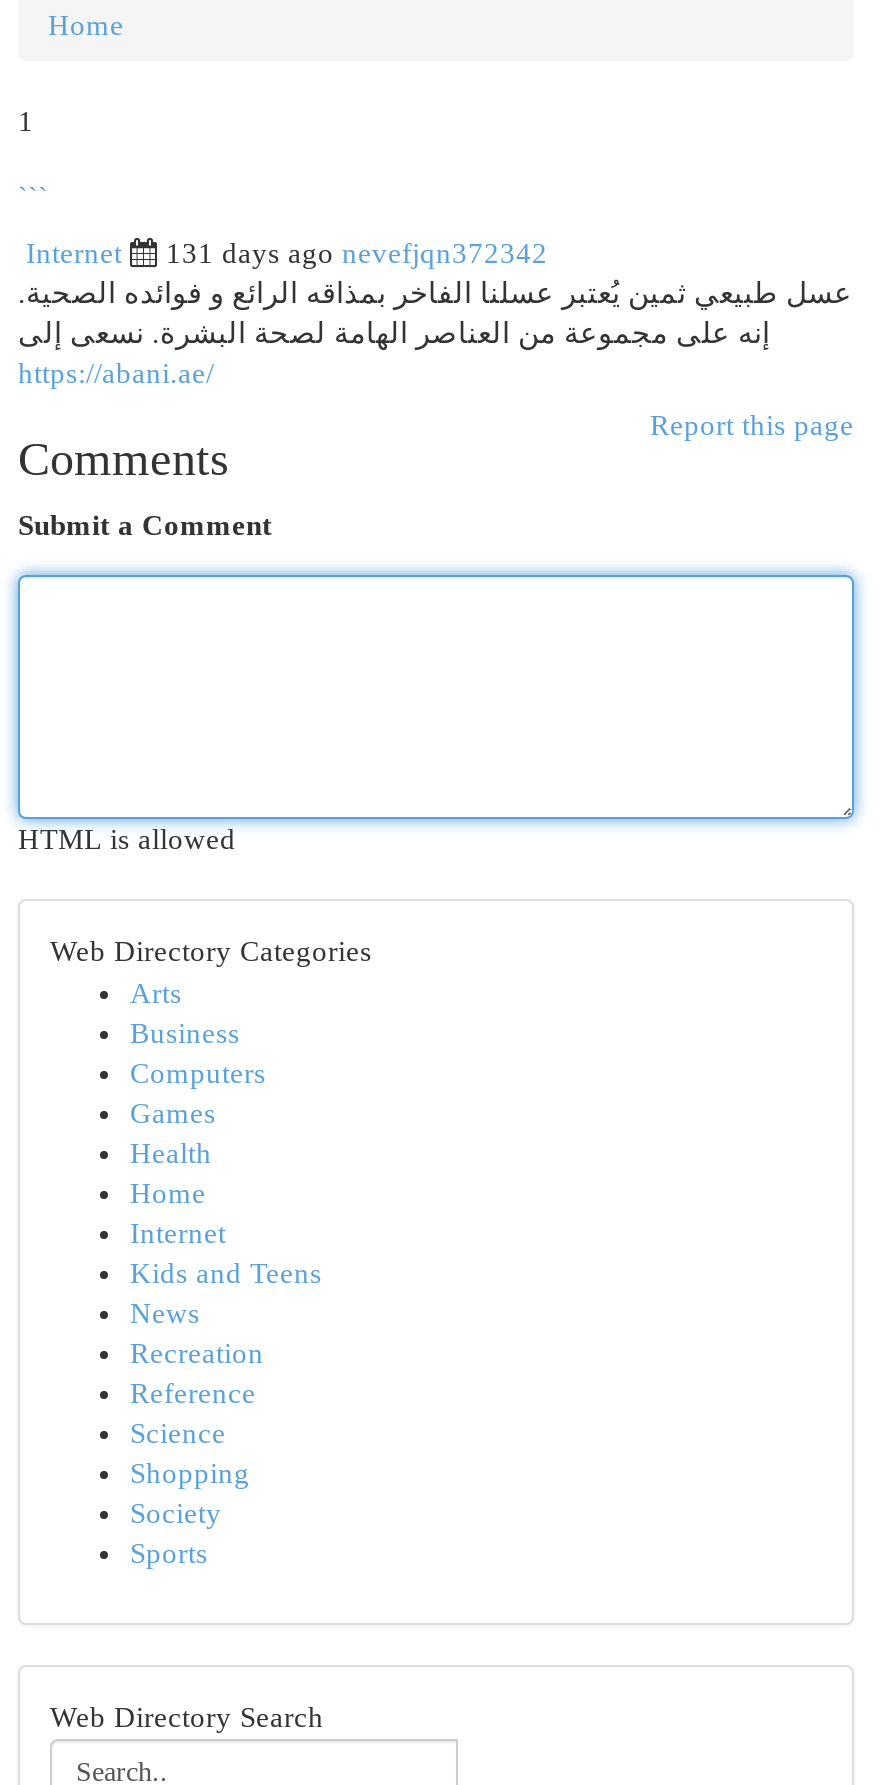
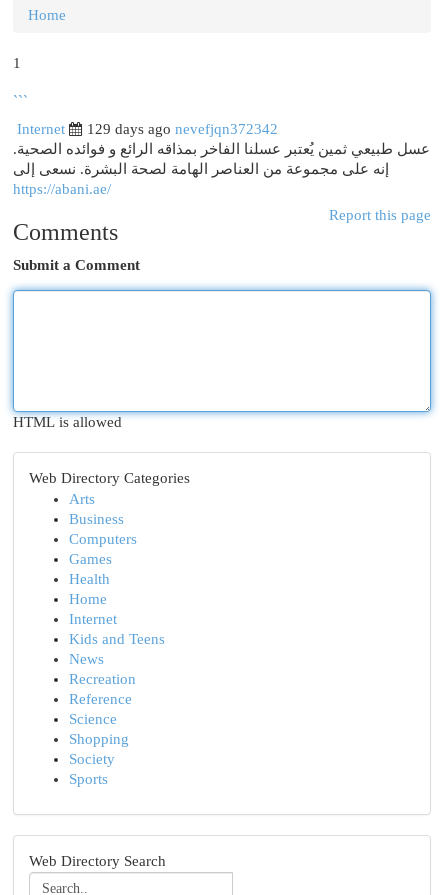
- 131 days ago nevefjqn372342
+ 129 days ago nevefjqn372342
